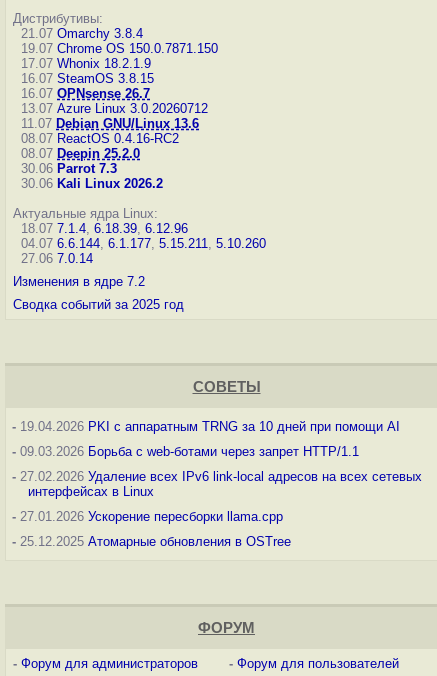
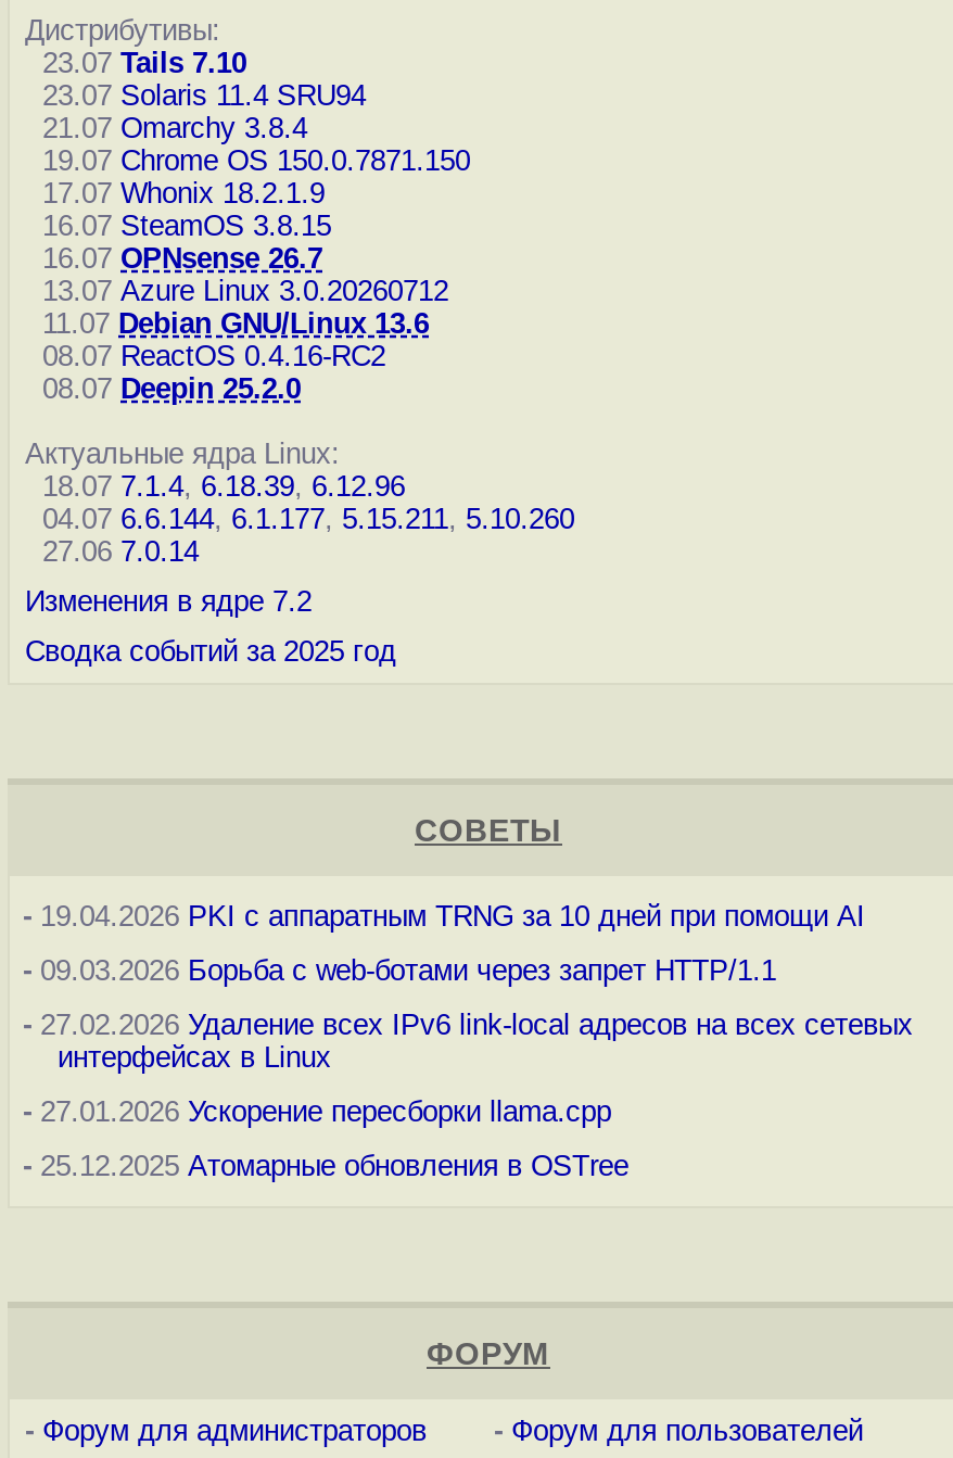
+ 23.07 Tails 7.10
+ 23.07 Solaris 11.4 SRU94

moved down: 21.07 Omarchy 3.8.4 | 19.07 Chrome OS 150.0.7871.150 | 17.07 Whonix 18.2.1.9 | ... | 08.07 ReactOS 0.4.16-RC2 | 08.07 Deepin 25.2.0

- 30.06 Parrot 7.3
- 30.06 Kali Linux 2026.2
